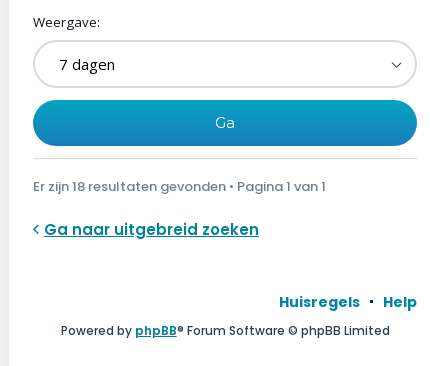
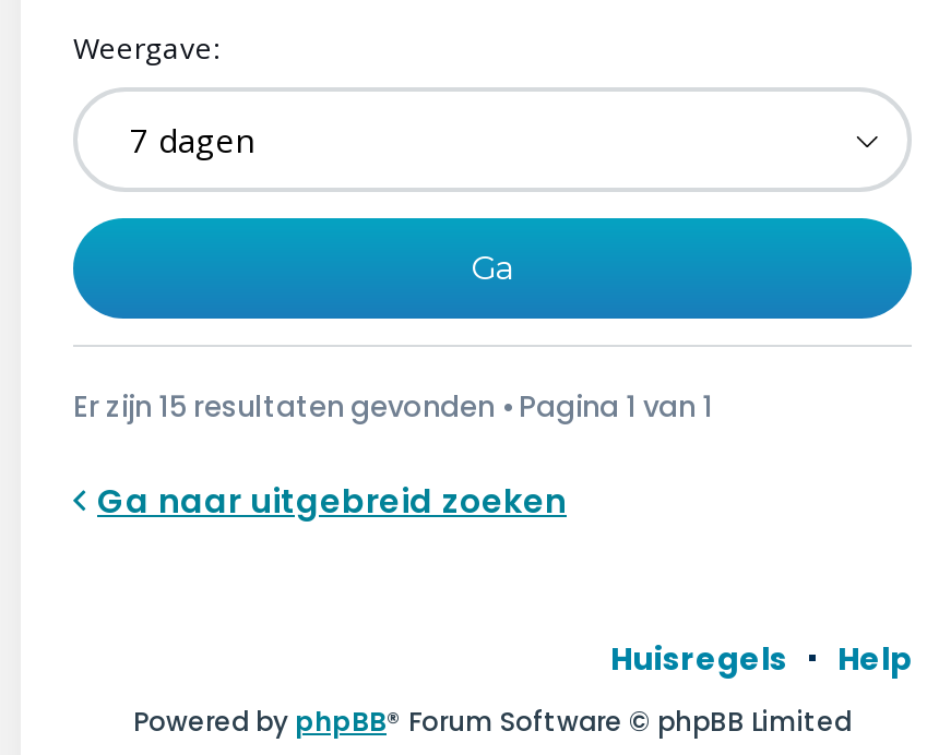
- Er zijn 18 resultaten gevonden • Pagina 1 van 1
+ Er zijn 15 resultaten gevonden • Pagina 1 van 1
